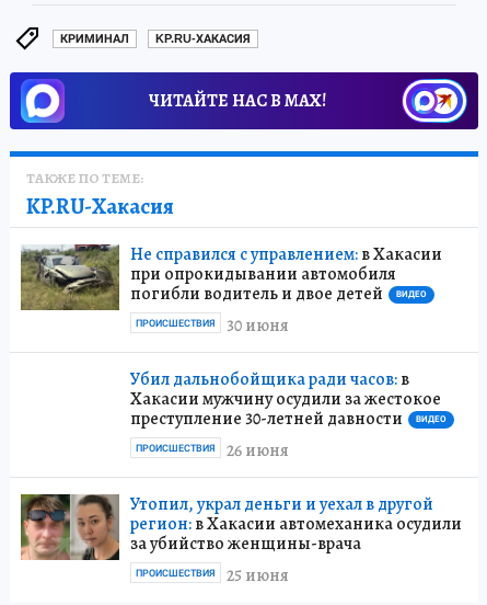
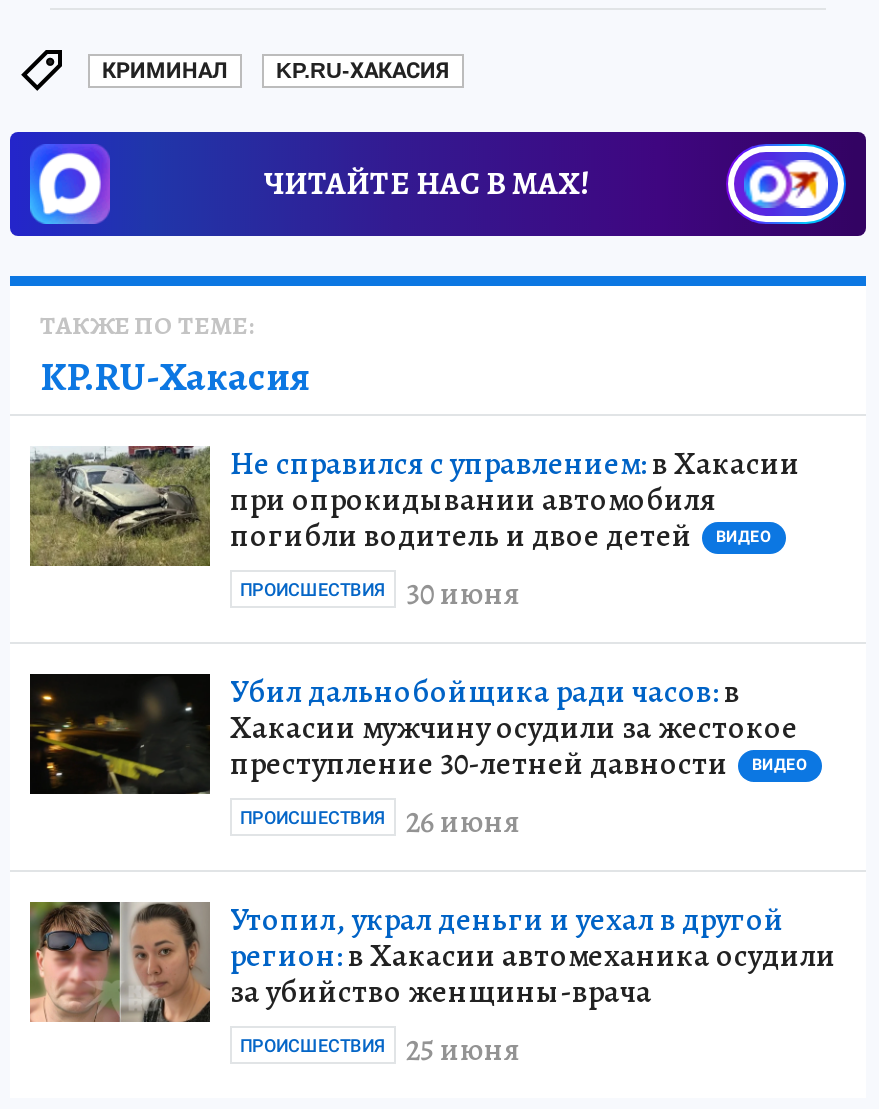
+ [image]
